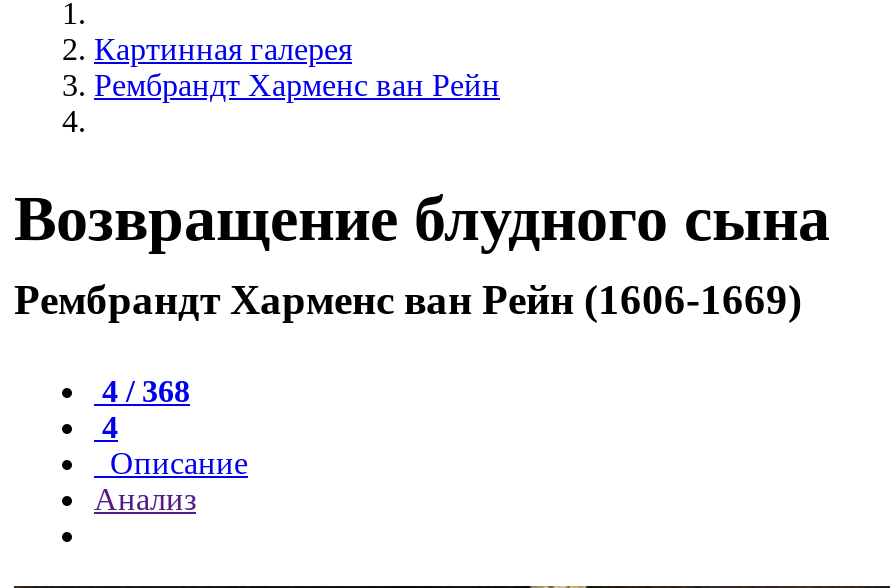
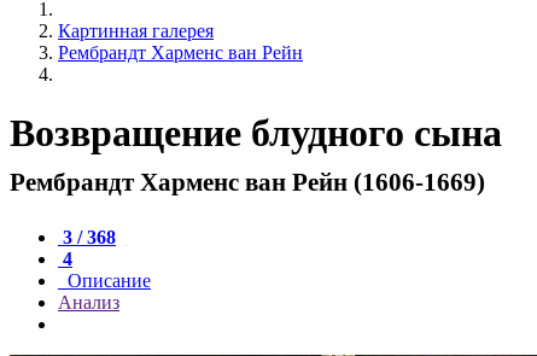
- 4 / 368
+ 3 / 368
